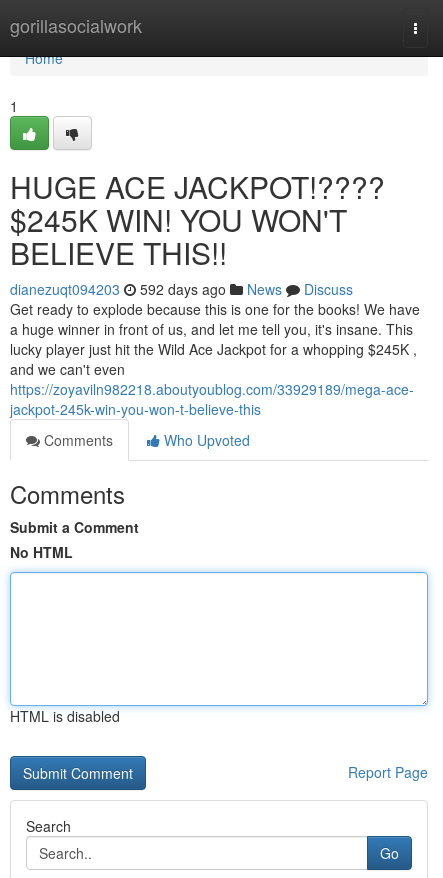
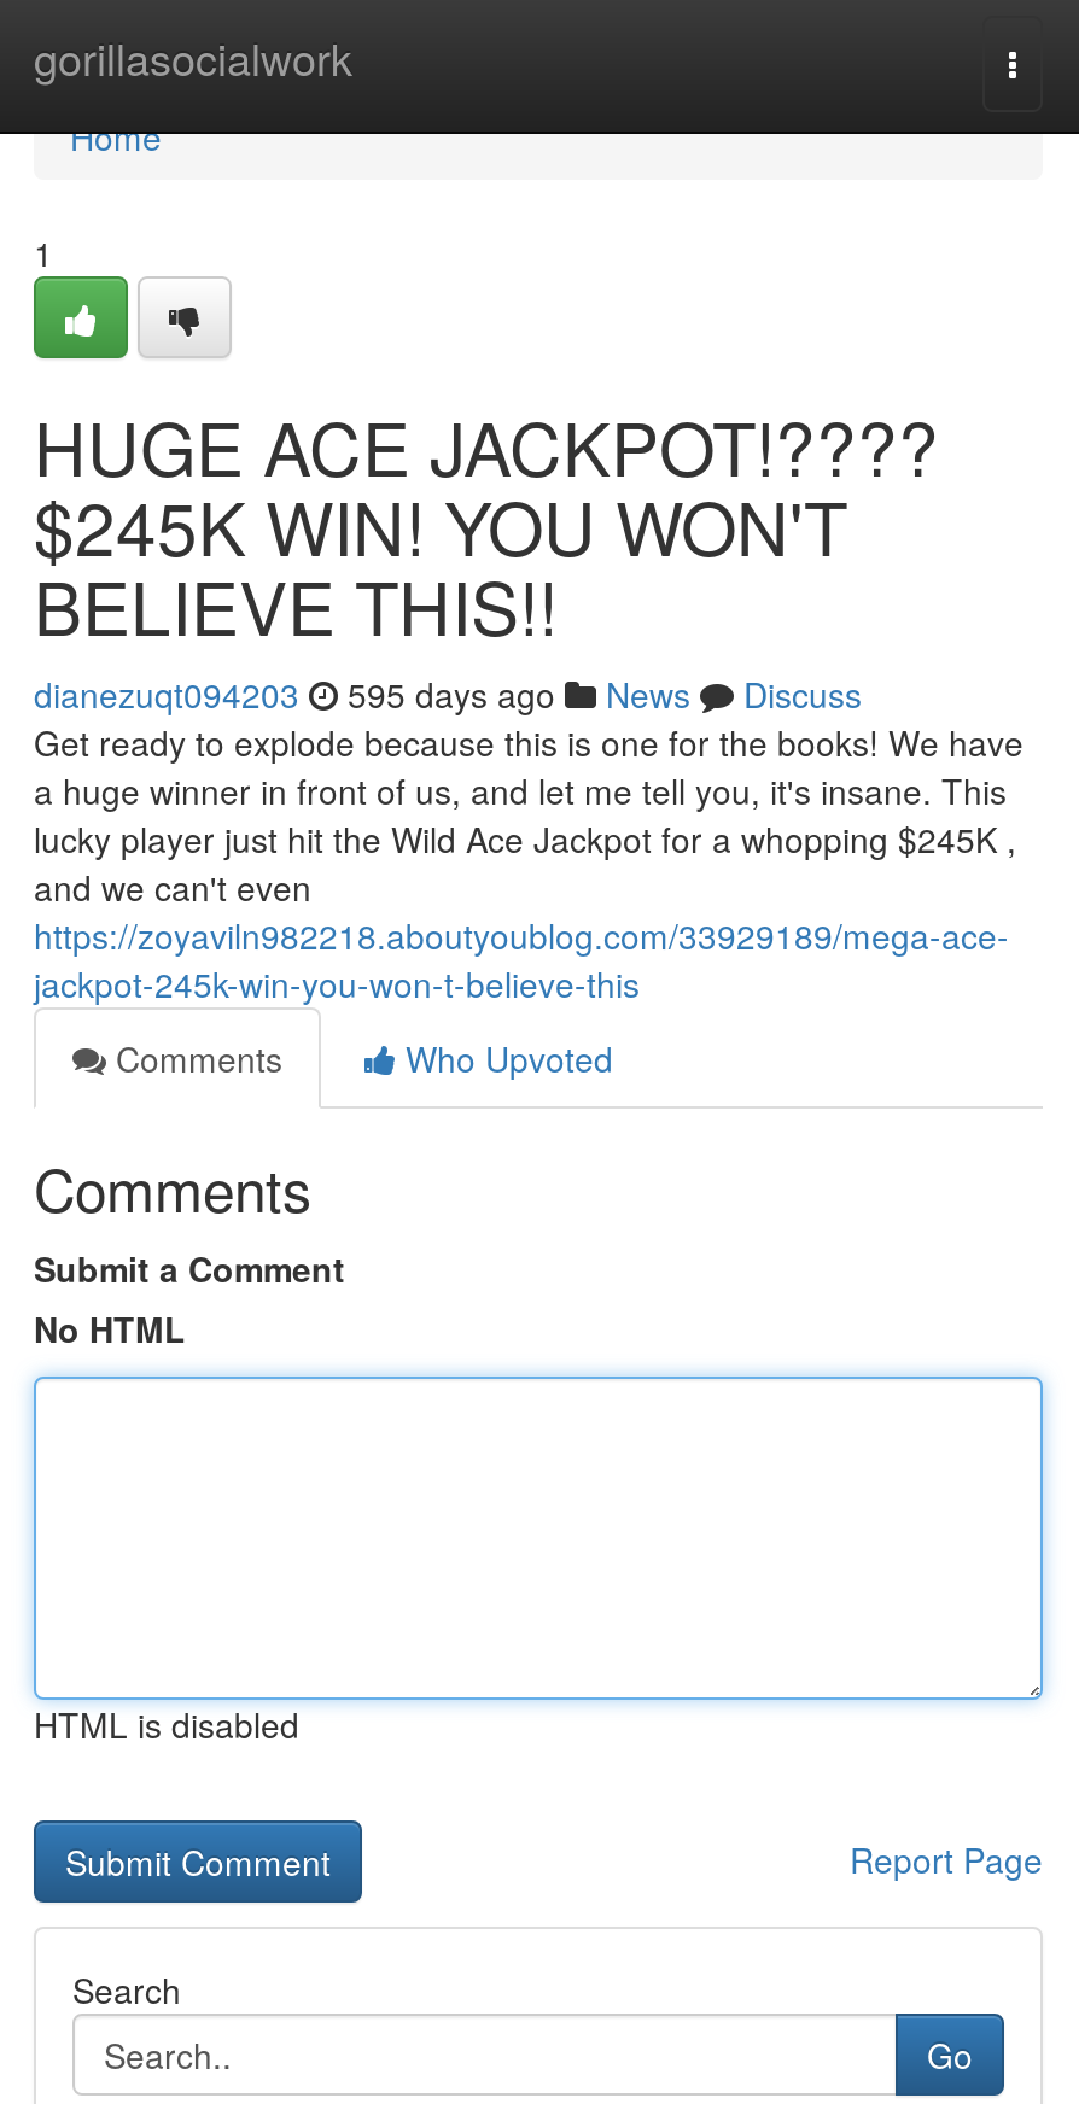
- dianezuqt094203 592 days ago News Discuss
+ dianezuqt094203 595 days ago News Discuss
